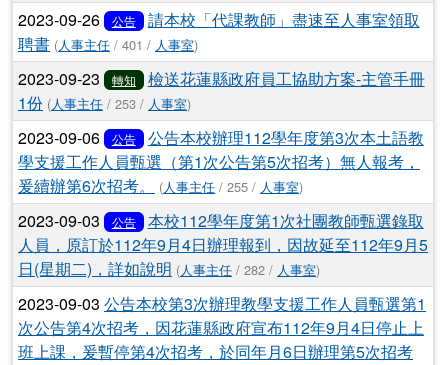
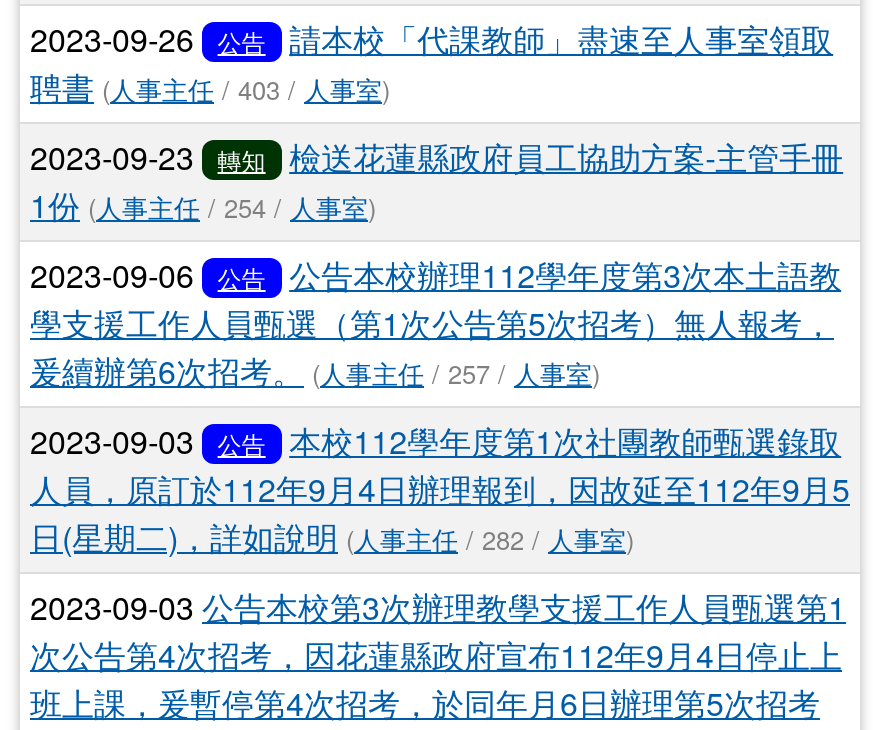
- 聘書 (人事主任/ 401 /人事室)
+ 聘書 (人事主任/ 403 /人事室)

- 1份 (人事主任/ 253 /人事室)
+ 1份 (人事主任/ 254 /人事室)

- 爰續辦第6次招考。 (人事主任/ 255 /人事室)
+ 爰續辦第6次招考。 (人事主任/ 257 /人事室)
